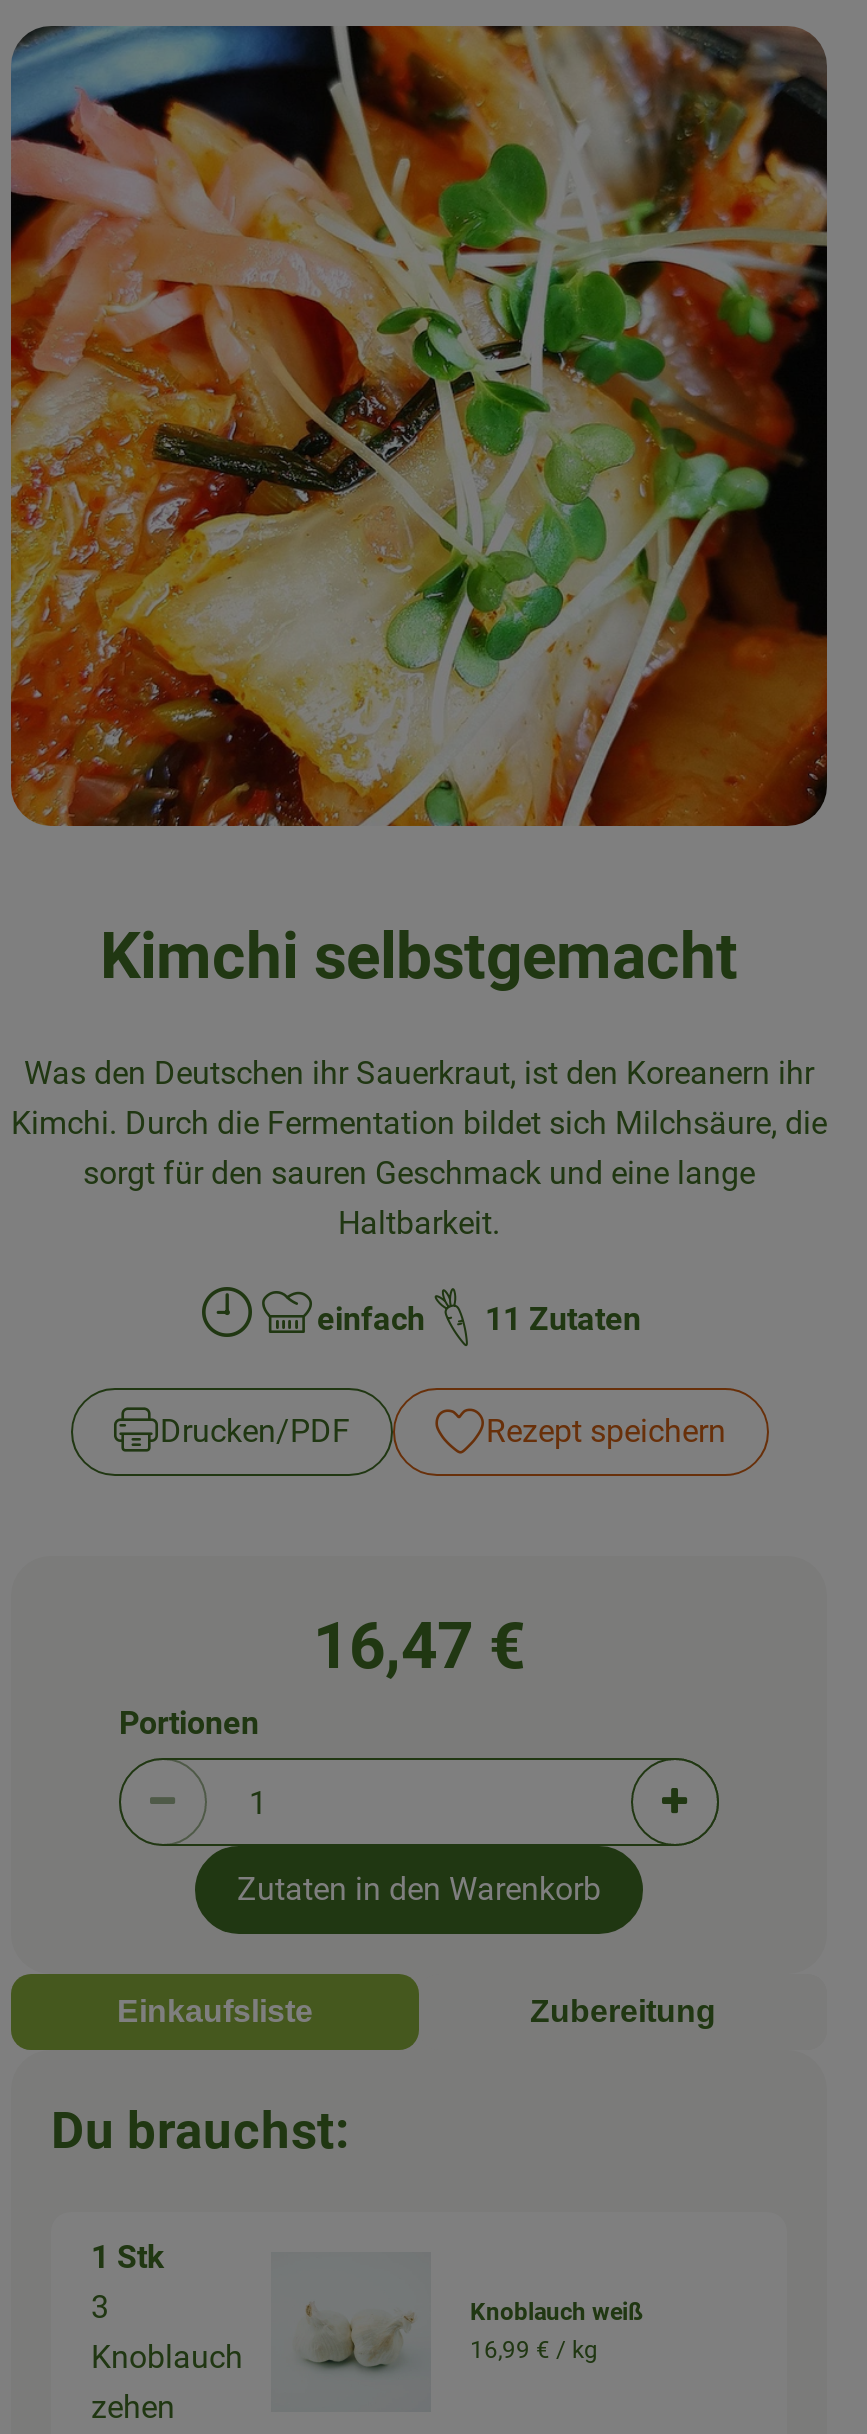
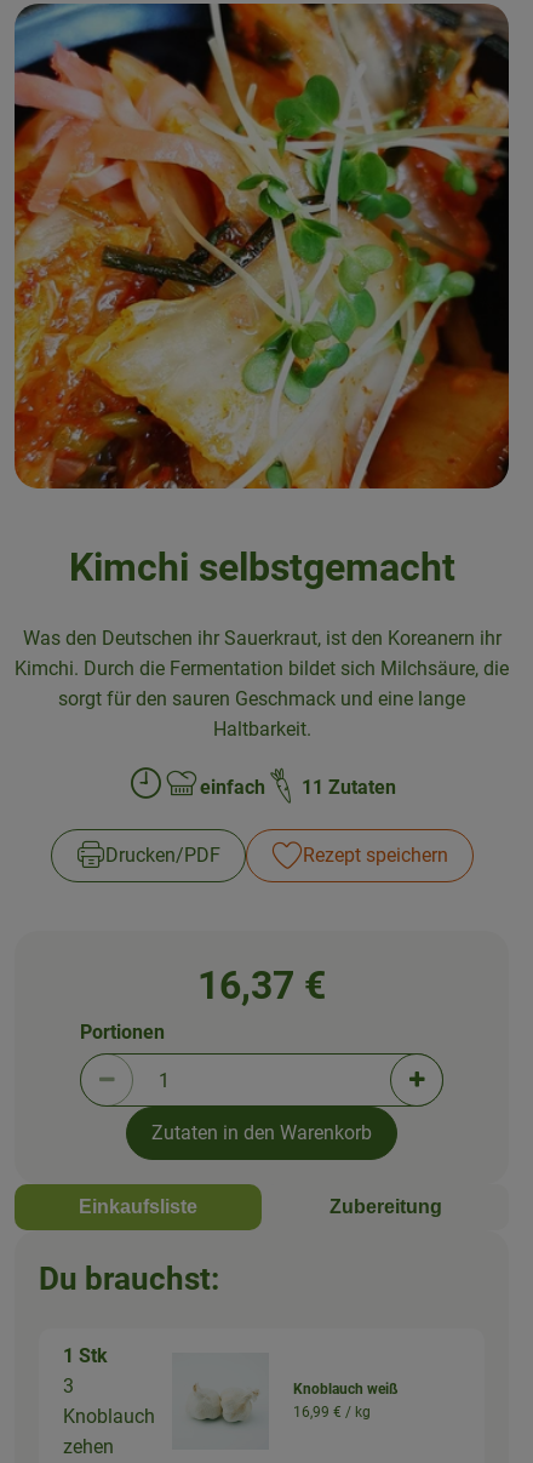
- 16,47 €
+ 16,37 €
